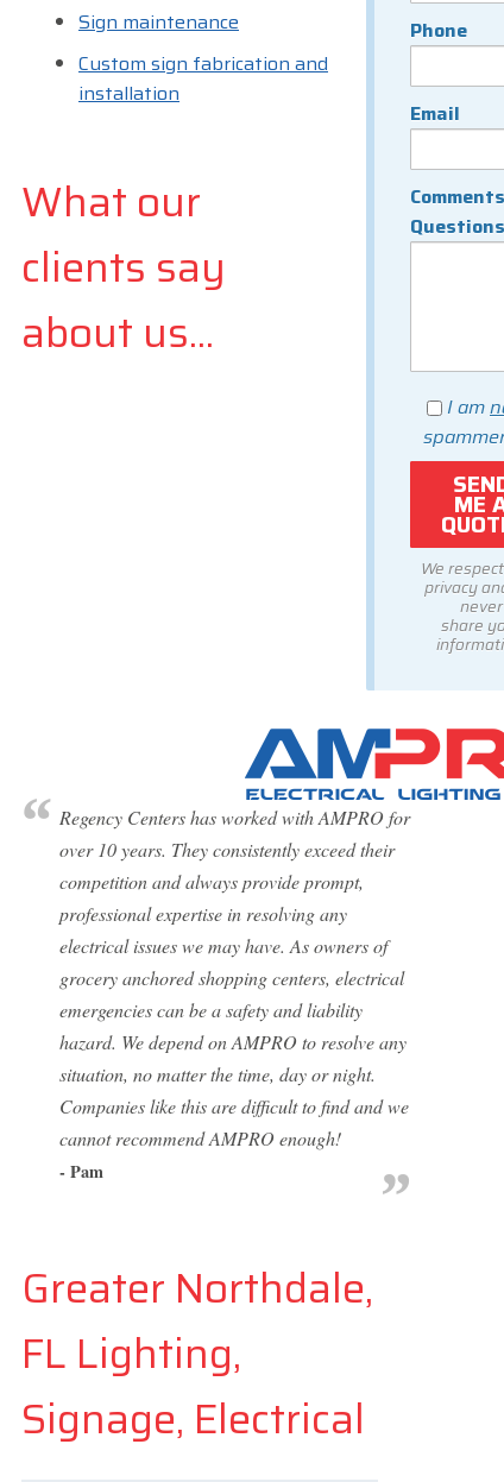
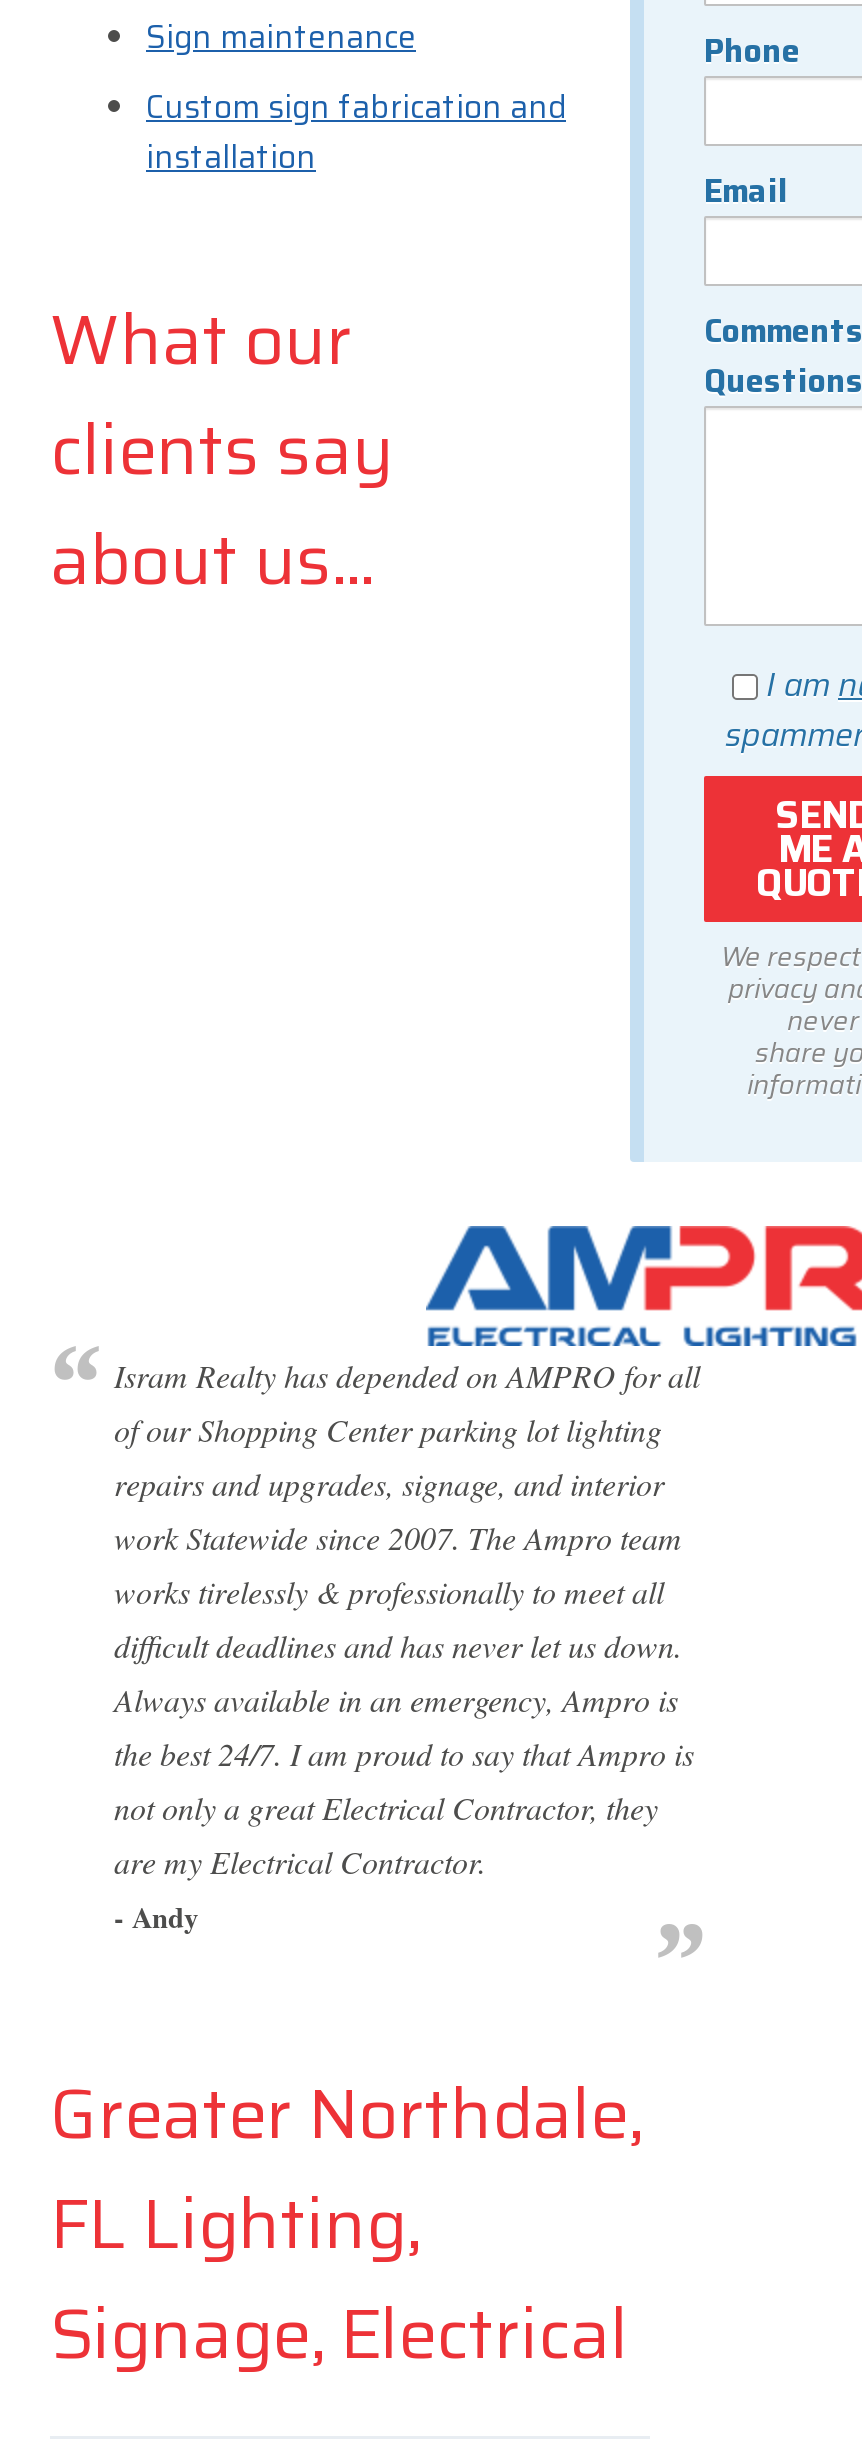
- Regency Centers has worked with AMPRO for
- over 10 years. They consistently exceed their
- competition and always provide prompt,
- professional expertise in resolving any
- electrical issues we may have. As owners of
- grocery anchored shopping centers, electrical
- emergencies can be a safety and liability
- hazard. We depend on AMPRO to resolve any
- situation, no matter the time, day or night.
- Companies like this are difficult to find and we
- cannot recommend AMPRO enough!
- - Pam
+ Isram Realty has depended on AMPRO for all
+ of our Shopping Center parking lot lighting
+ repairs and upgrades, signage, and interior
+ work Statewide since 2007. The Ampro team
+ works tirelessly & professionally to meet all
+ difficult deadlines and has never let us down.
+ Always available in an emergency, Ampro is
+ the best 24/7. I am proud to say that Ampro is
+ not only a great Electrical Contractor, they
+ are my Electrical Contractor.
+ - Andy
